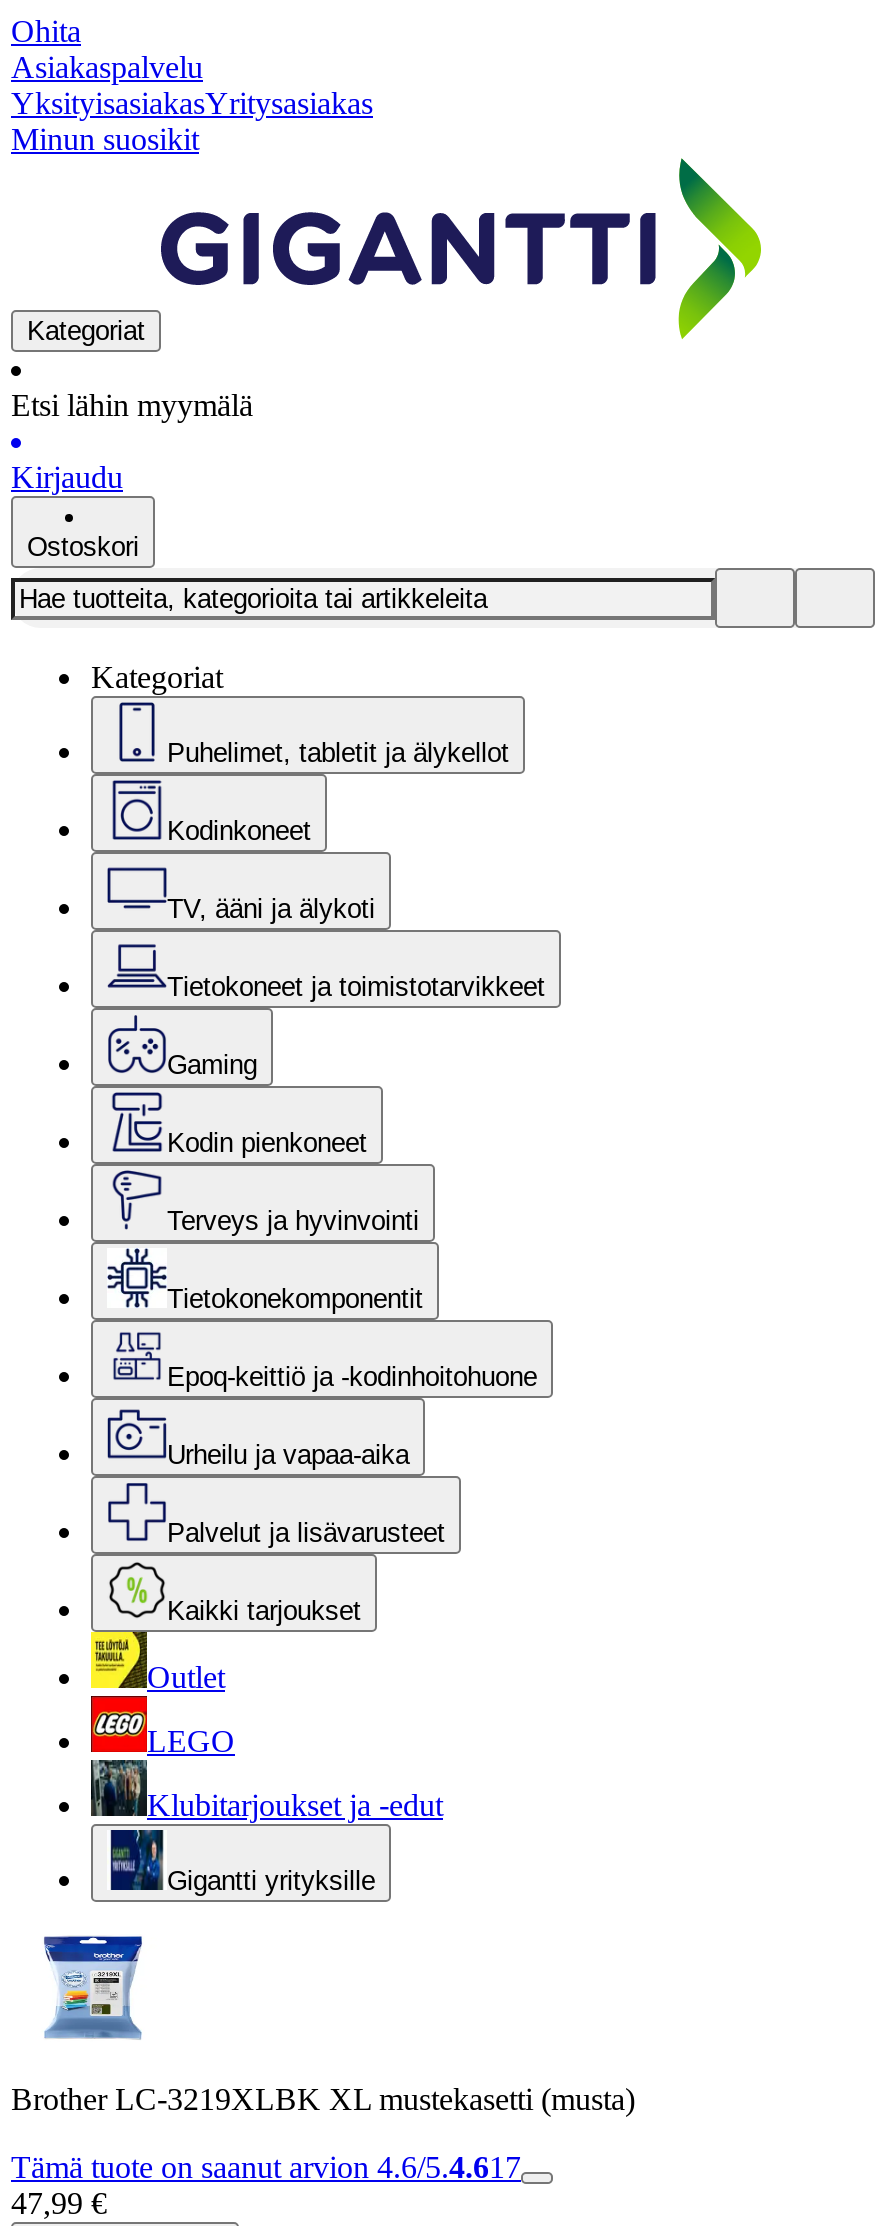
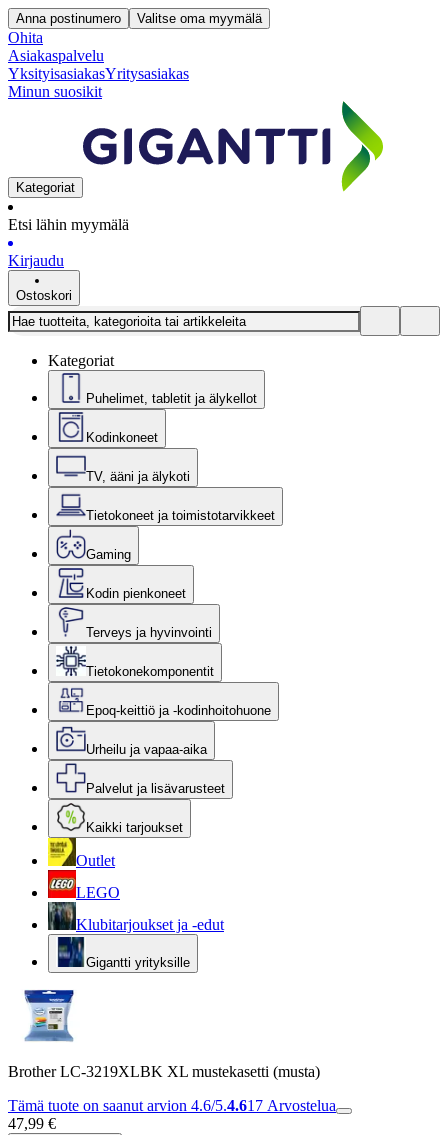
+ Anna postinumero
+ Valitse oma myymälä

- Tämä tuote on saanut arvion 4.6/5.4.617
+ Tämä tuote on saanut arvion 4.6/5.4.617 Arvostelua
